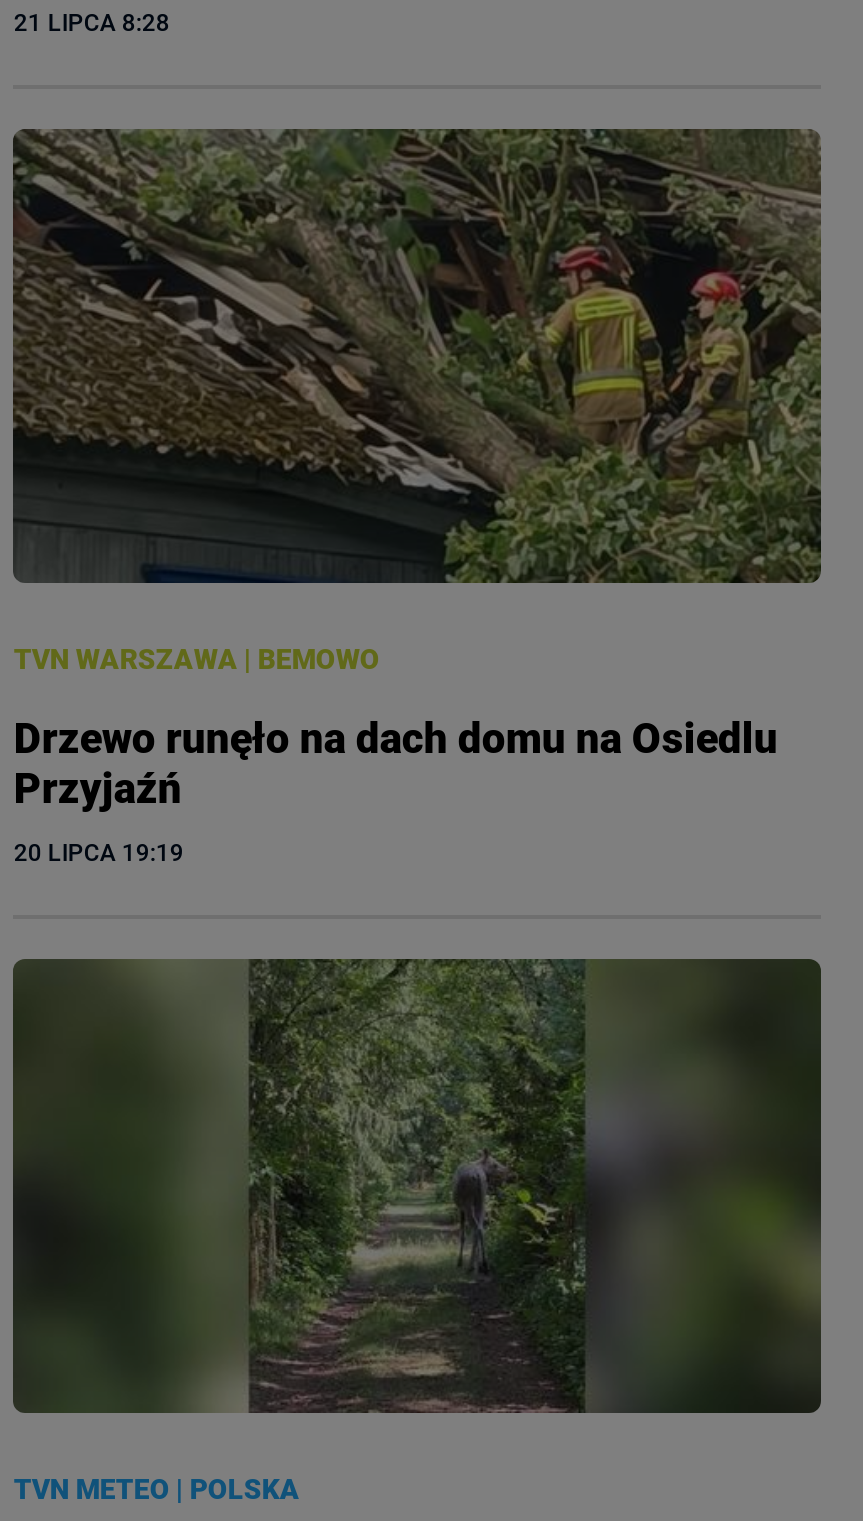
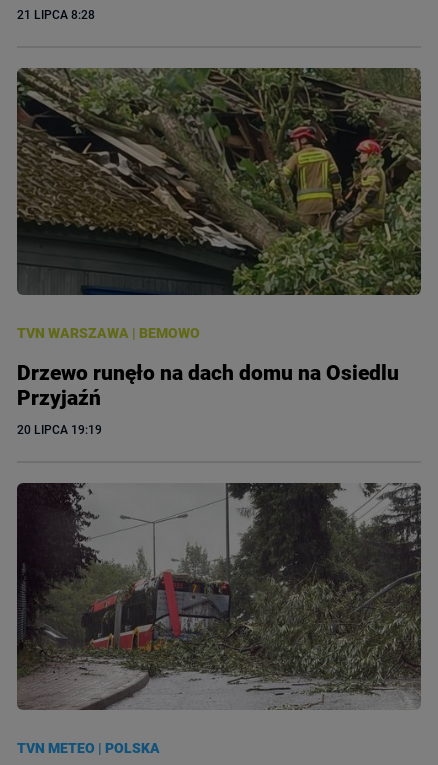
- [image]
+ [image]
